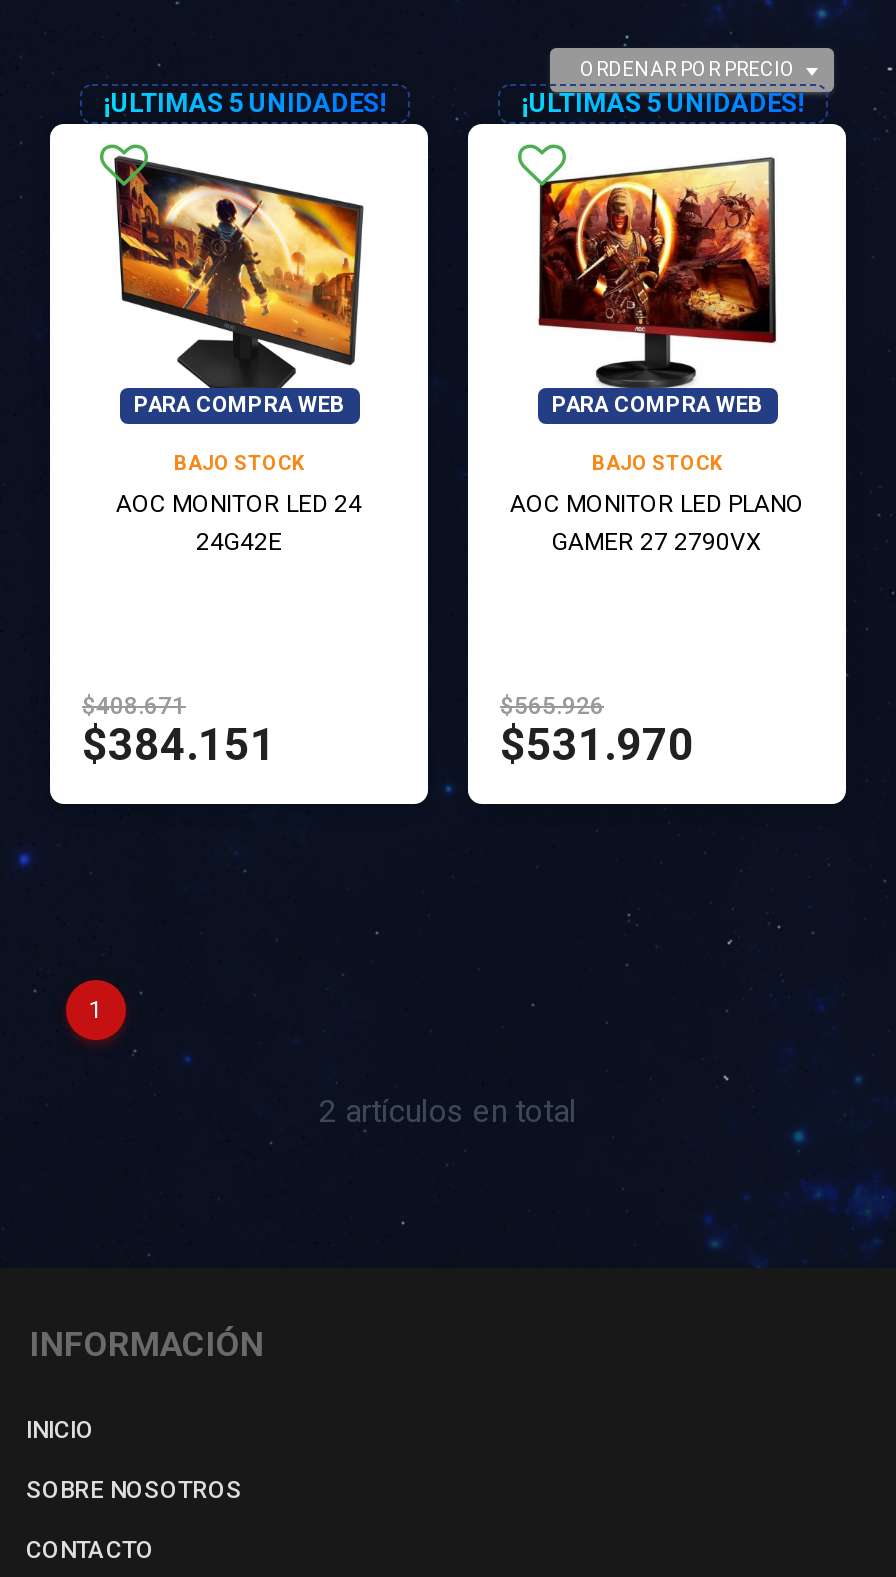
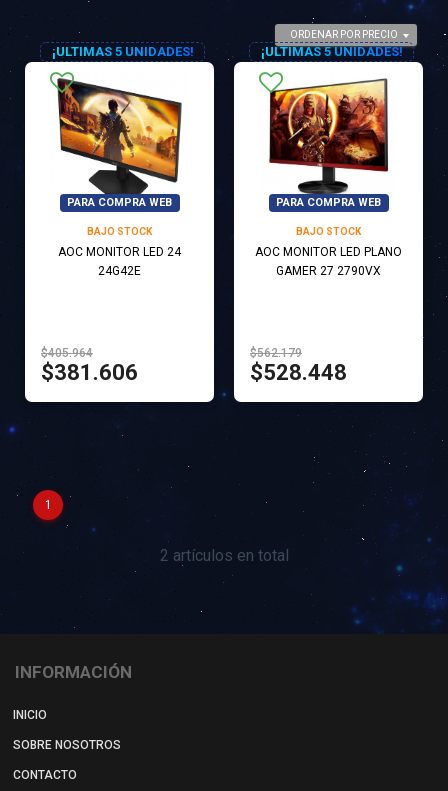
- $408.671
+ $405.964

- $565.926
+ $562.179

- $384.151
+ $381.606

- $531.970
+ $528.448
